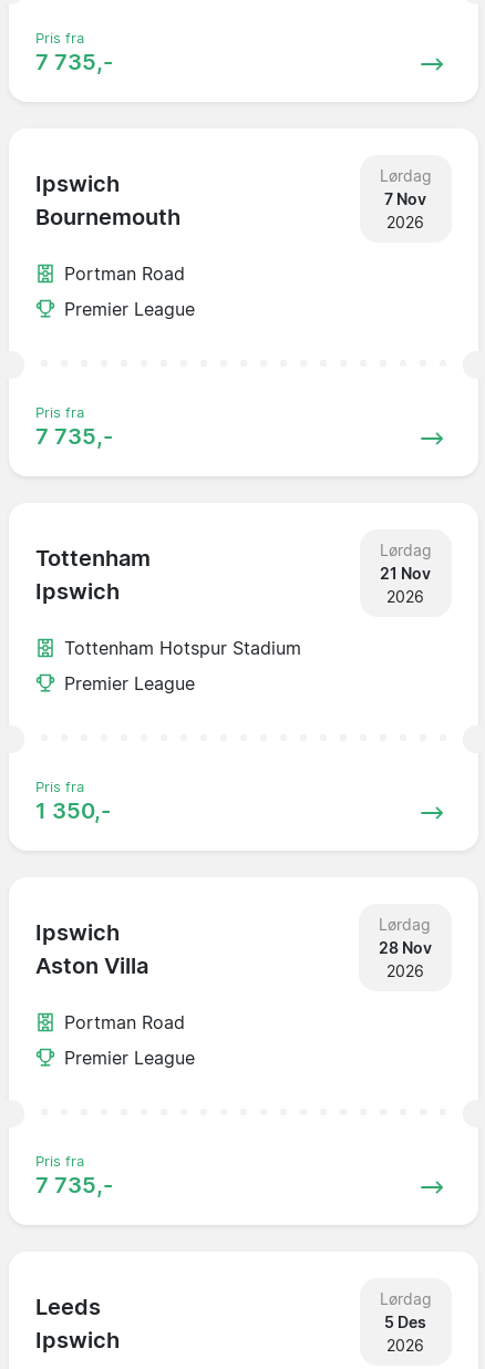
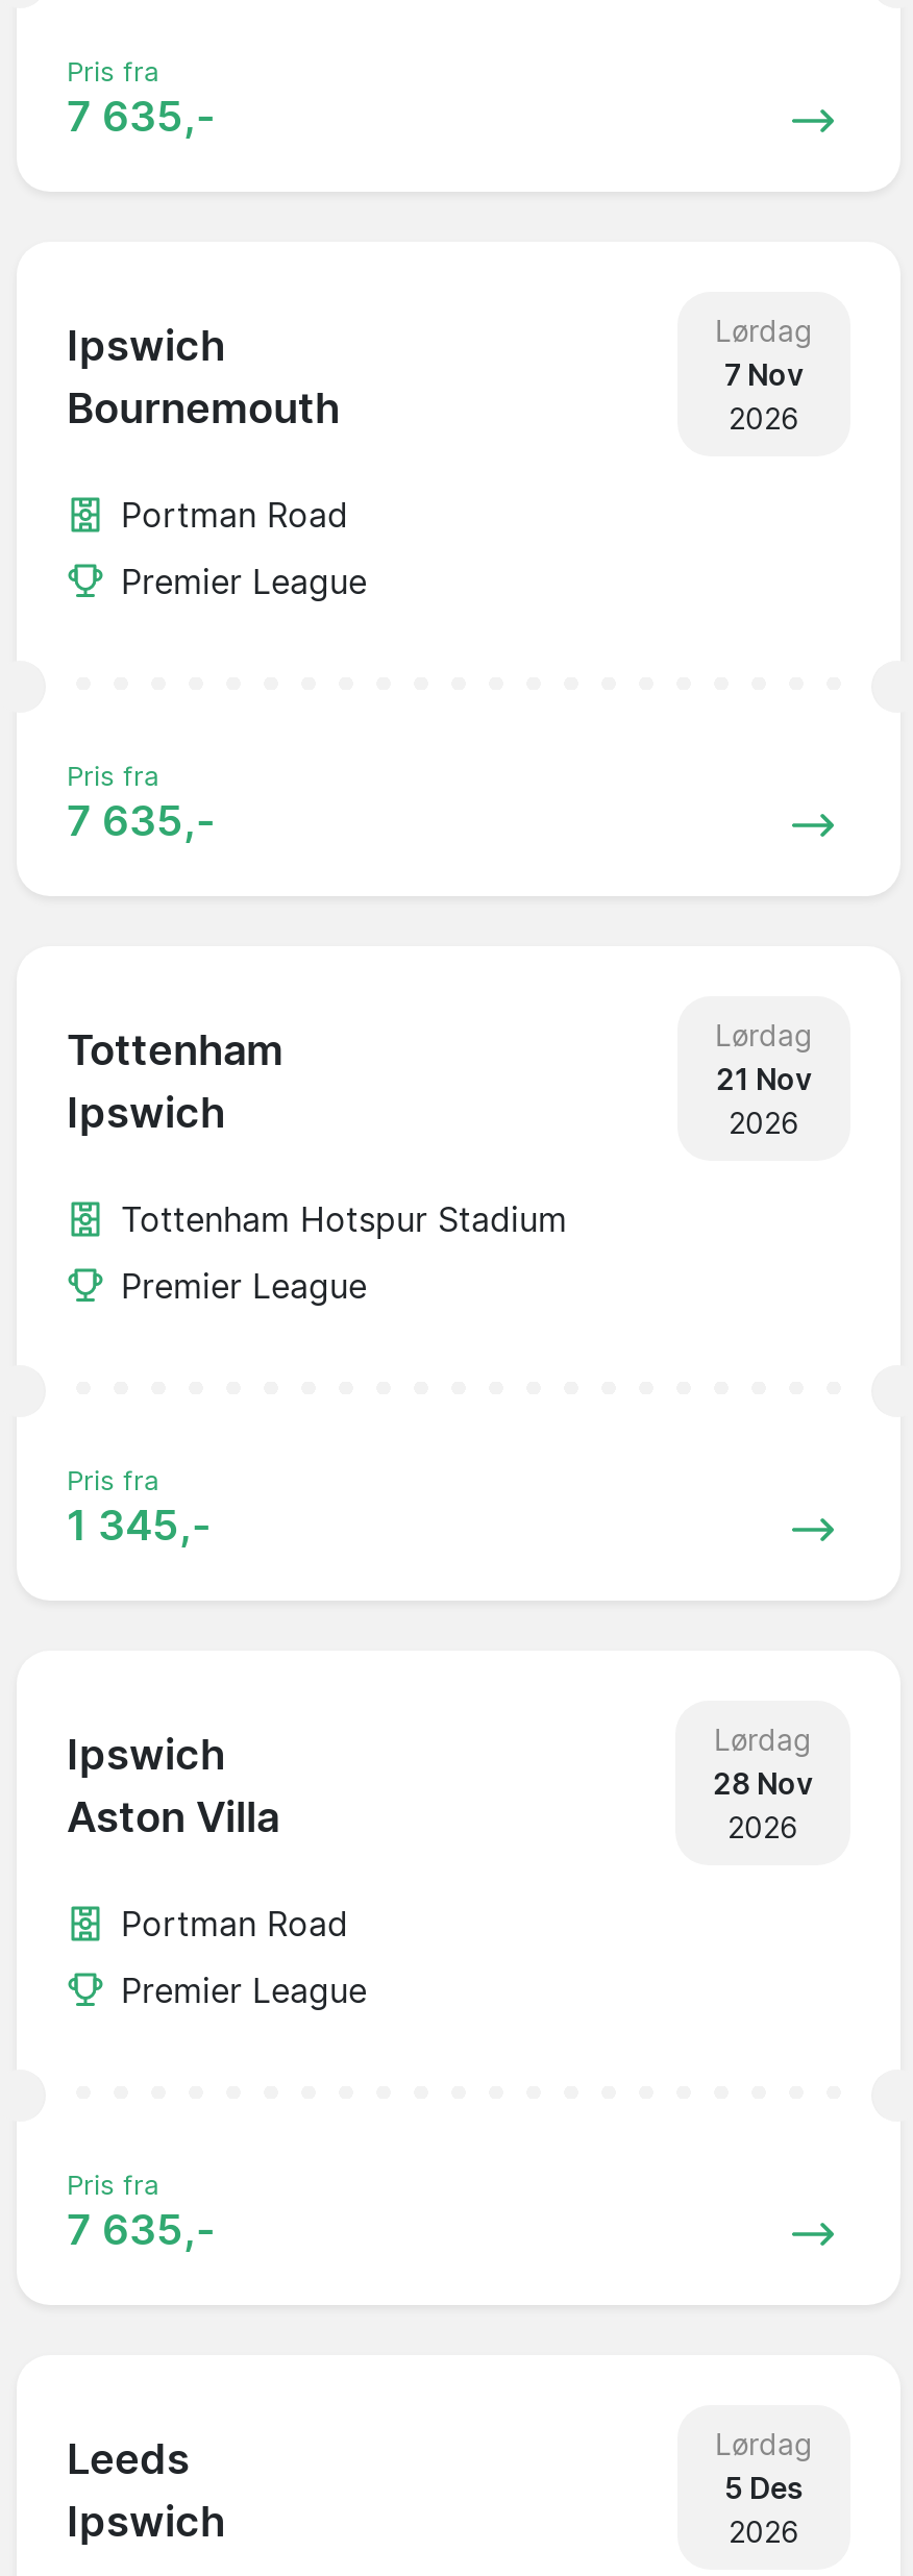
- 7 735,-
+ 7 635,-

- 7 735,-
+ 7 635,-

- 1 350,-
+ 1 345,-

- 7 735,-
+ 7 635,-
